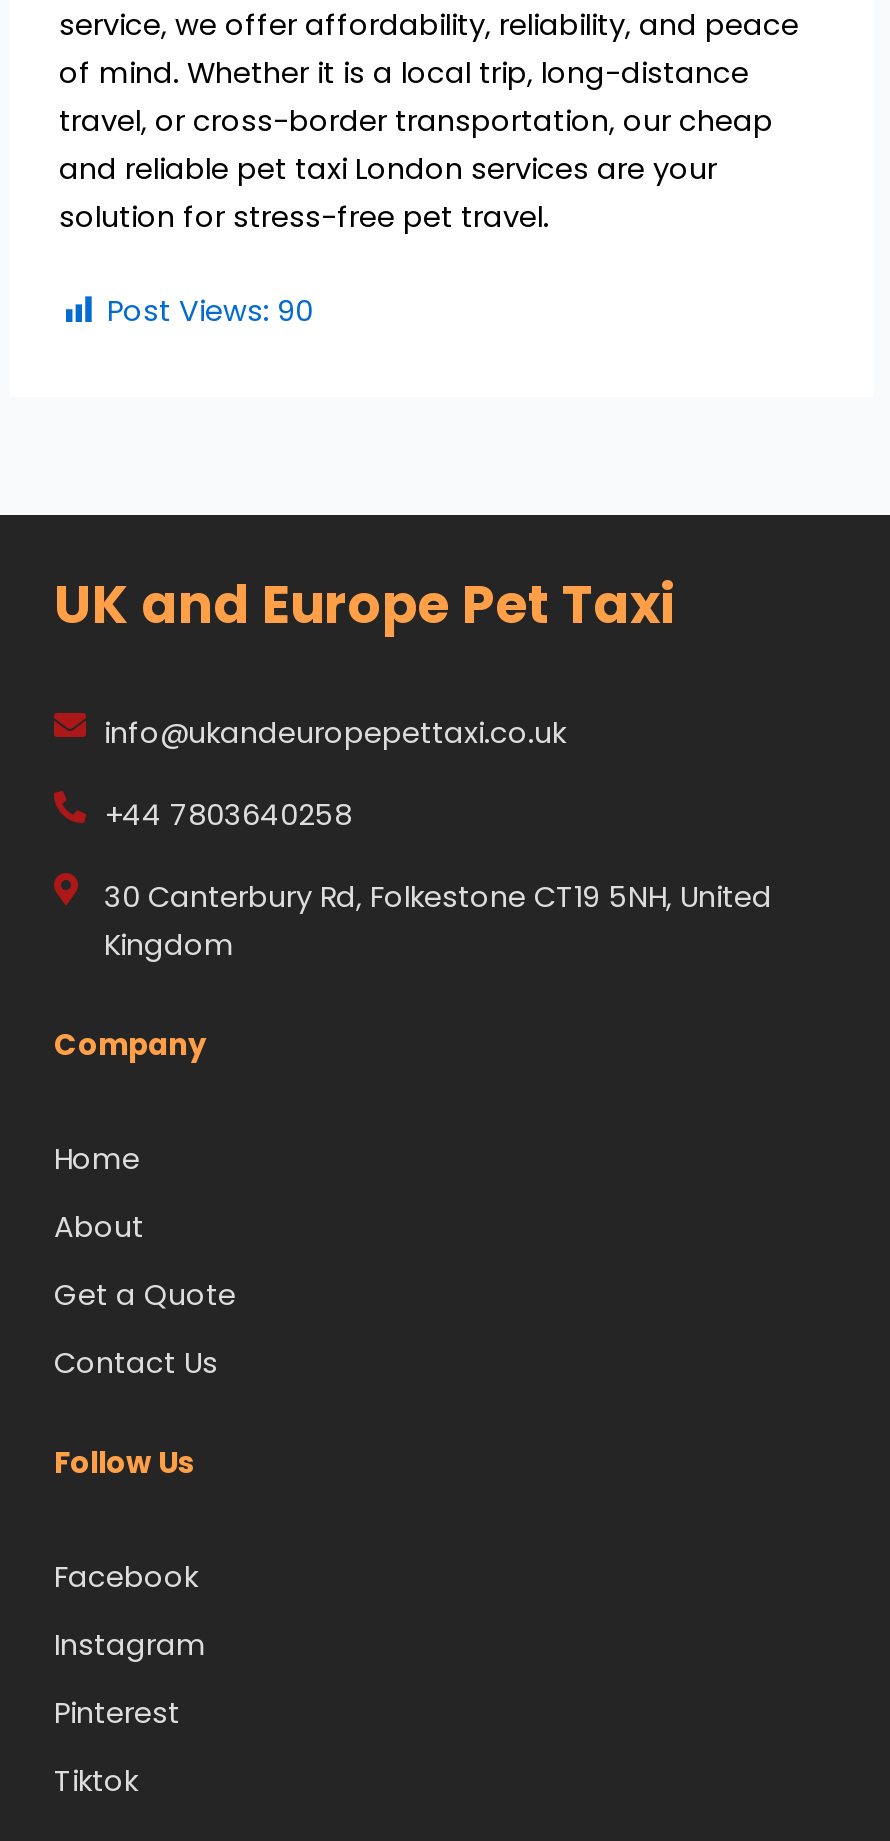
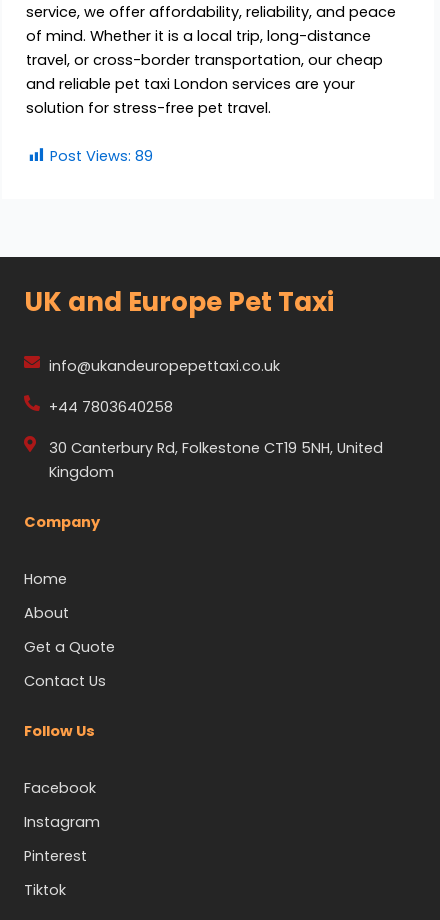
- Post Views: 90
+ Post Views: 89
